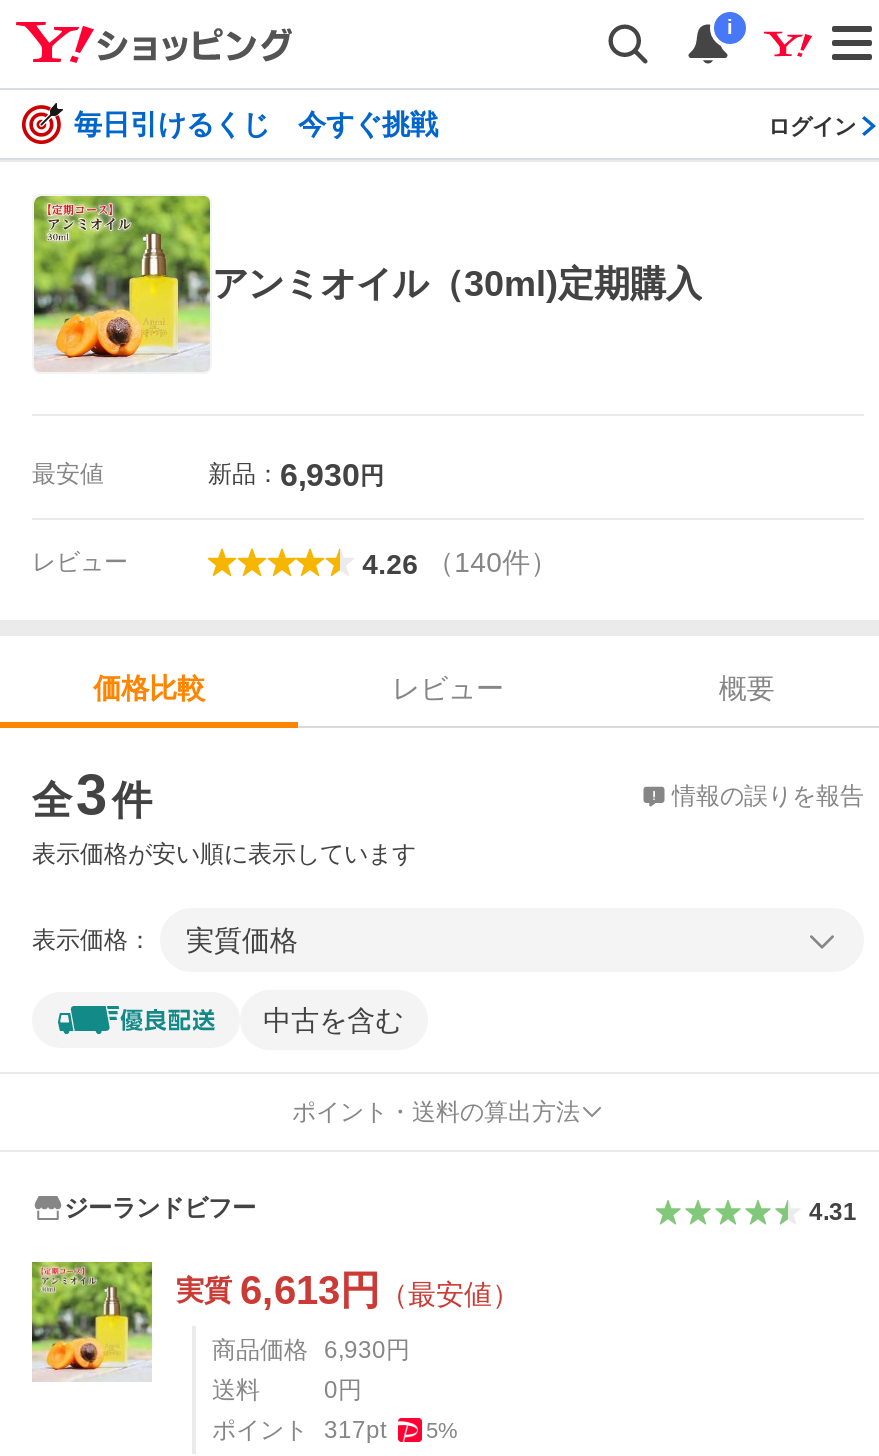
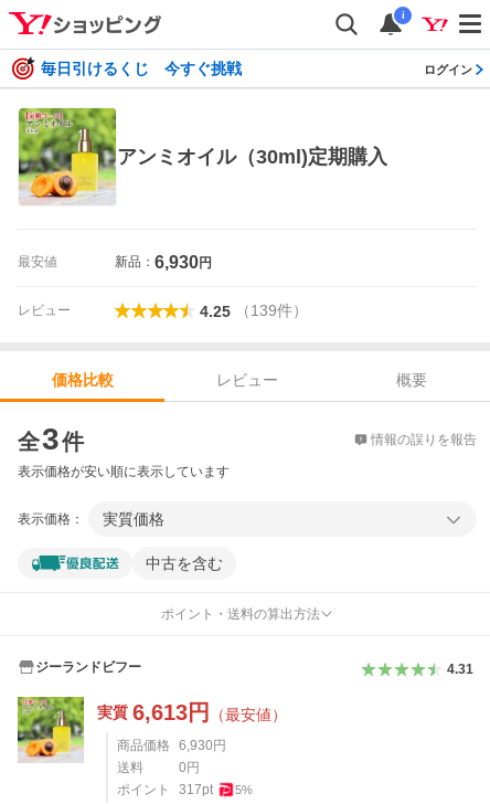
- 4.26 （140件）
+ 4.25 （139件）
